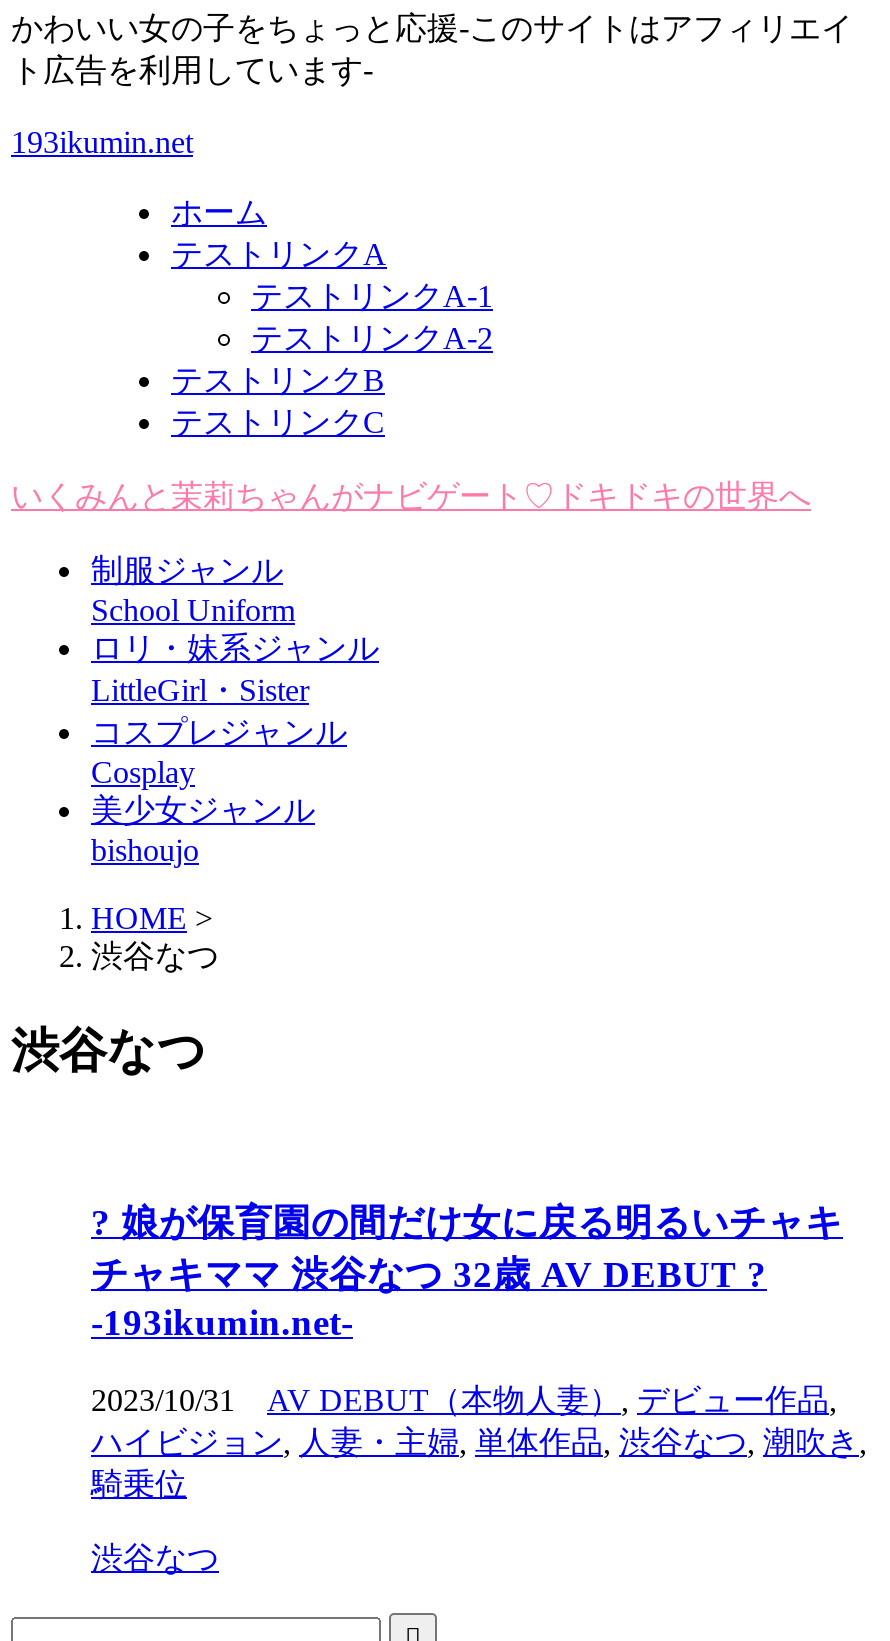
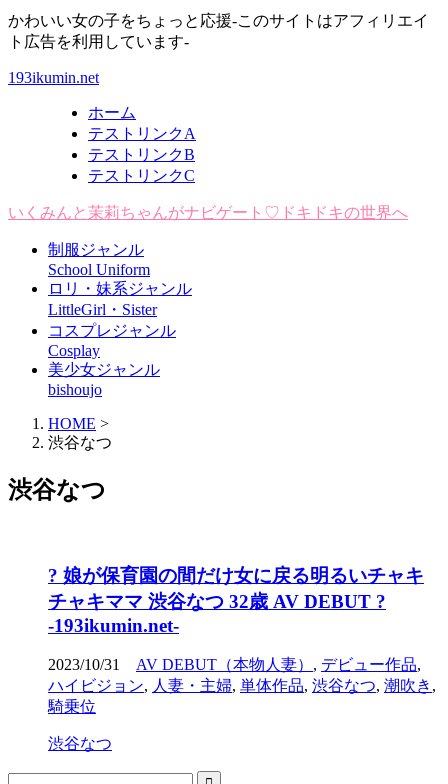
- テストリンクA-1
- テストリンクA-2
